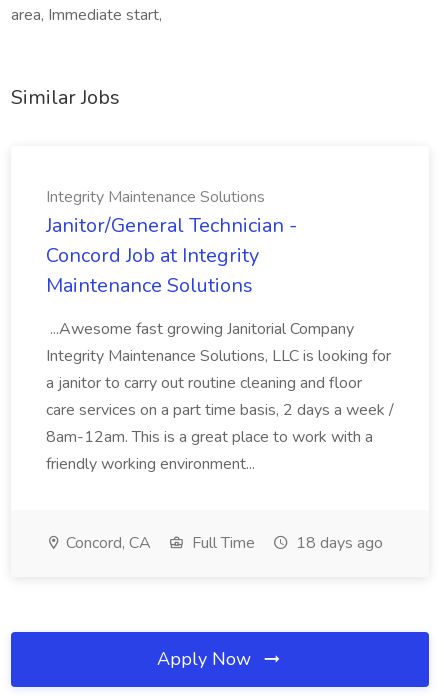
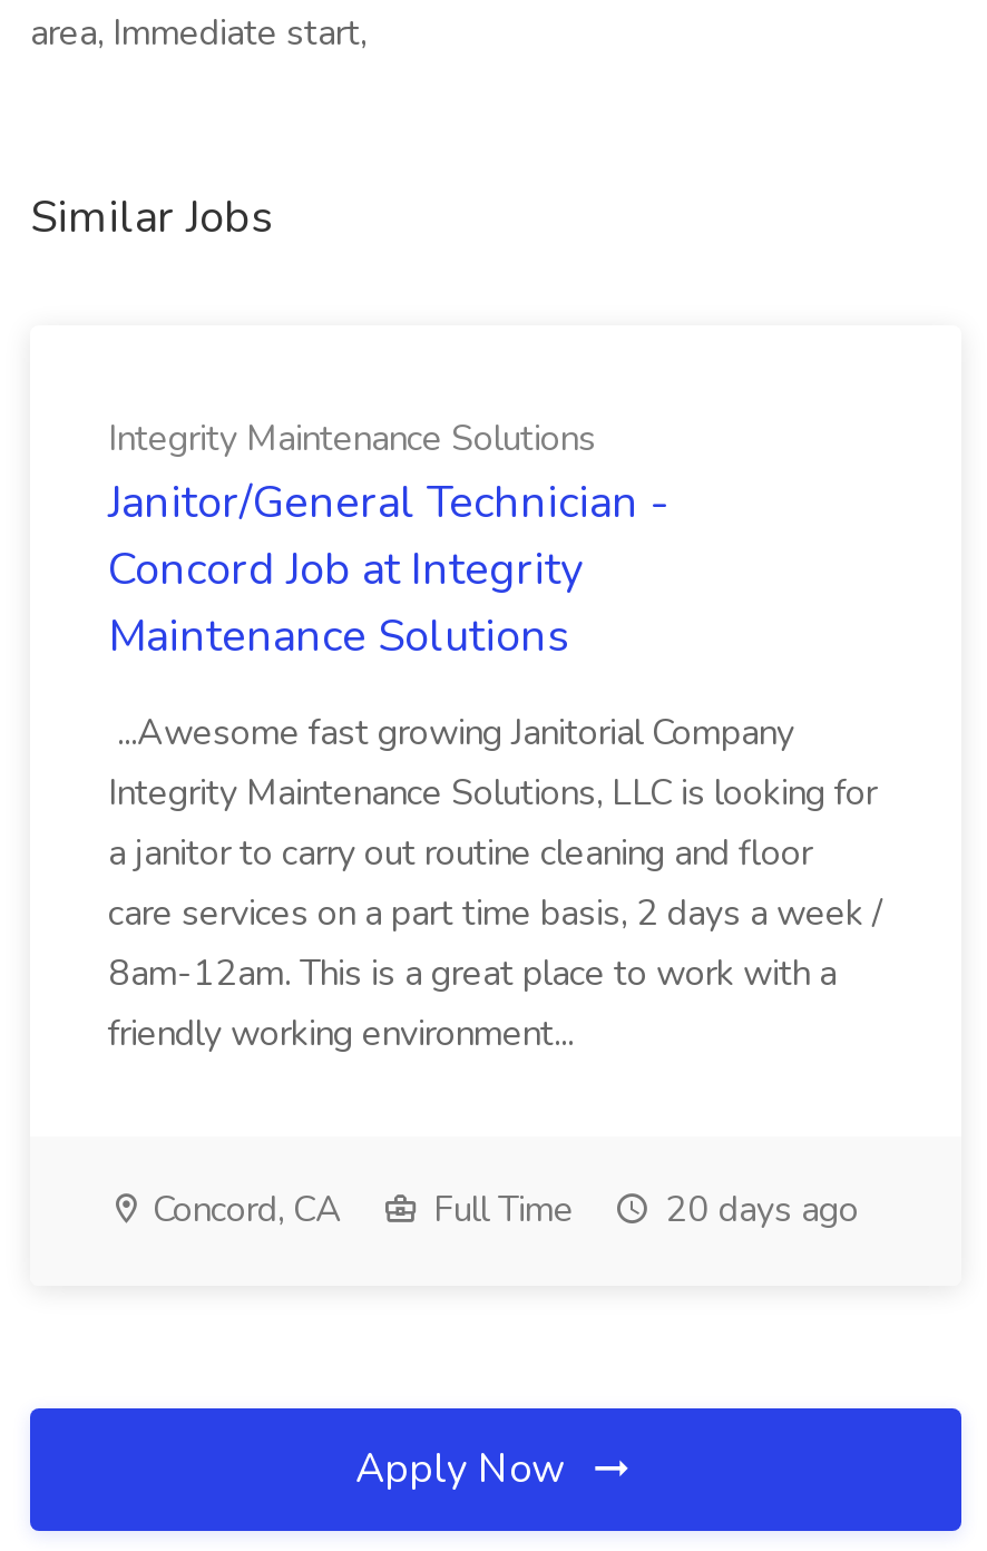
- Concord, CA Full Time 18 days ago
+ Concord, CA Full Time 20 days ago
